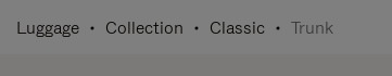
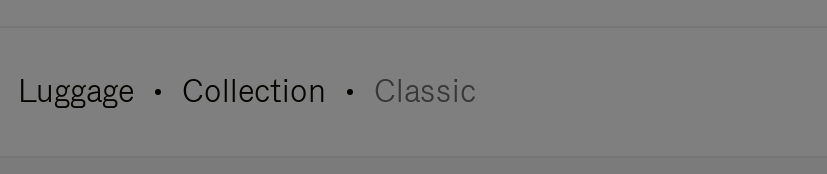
- Trunk
